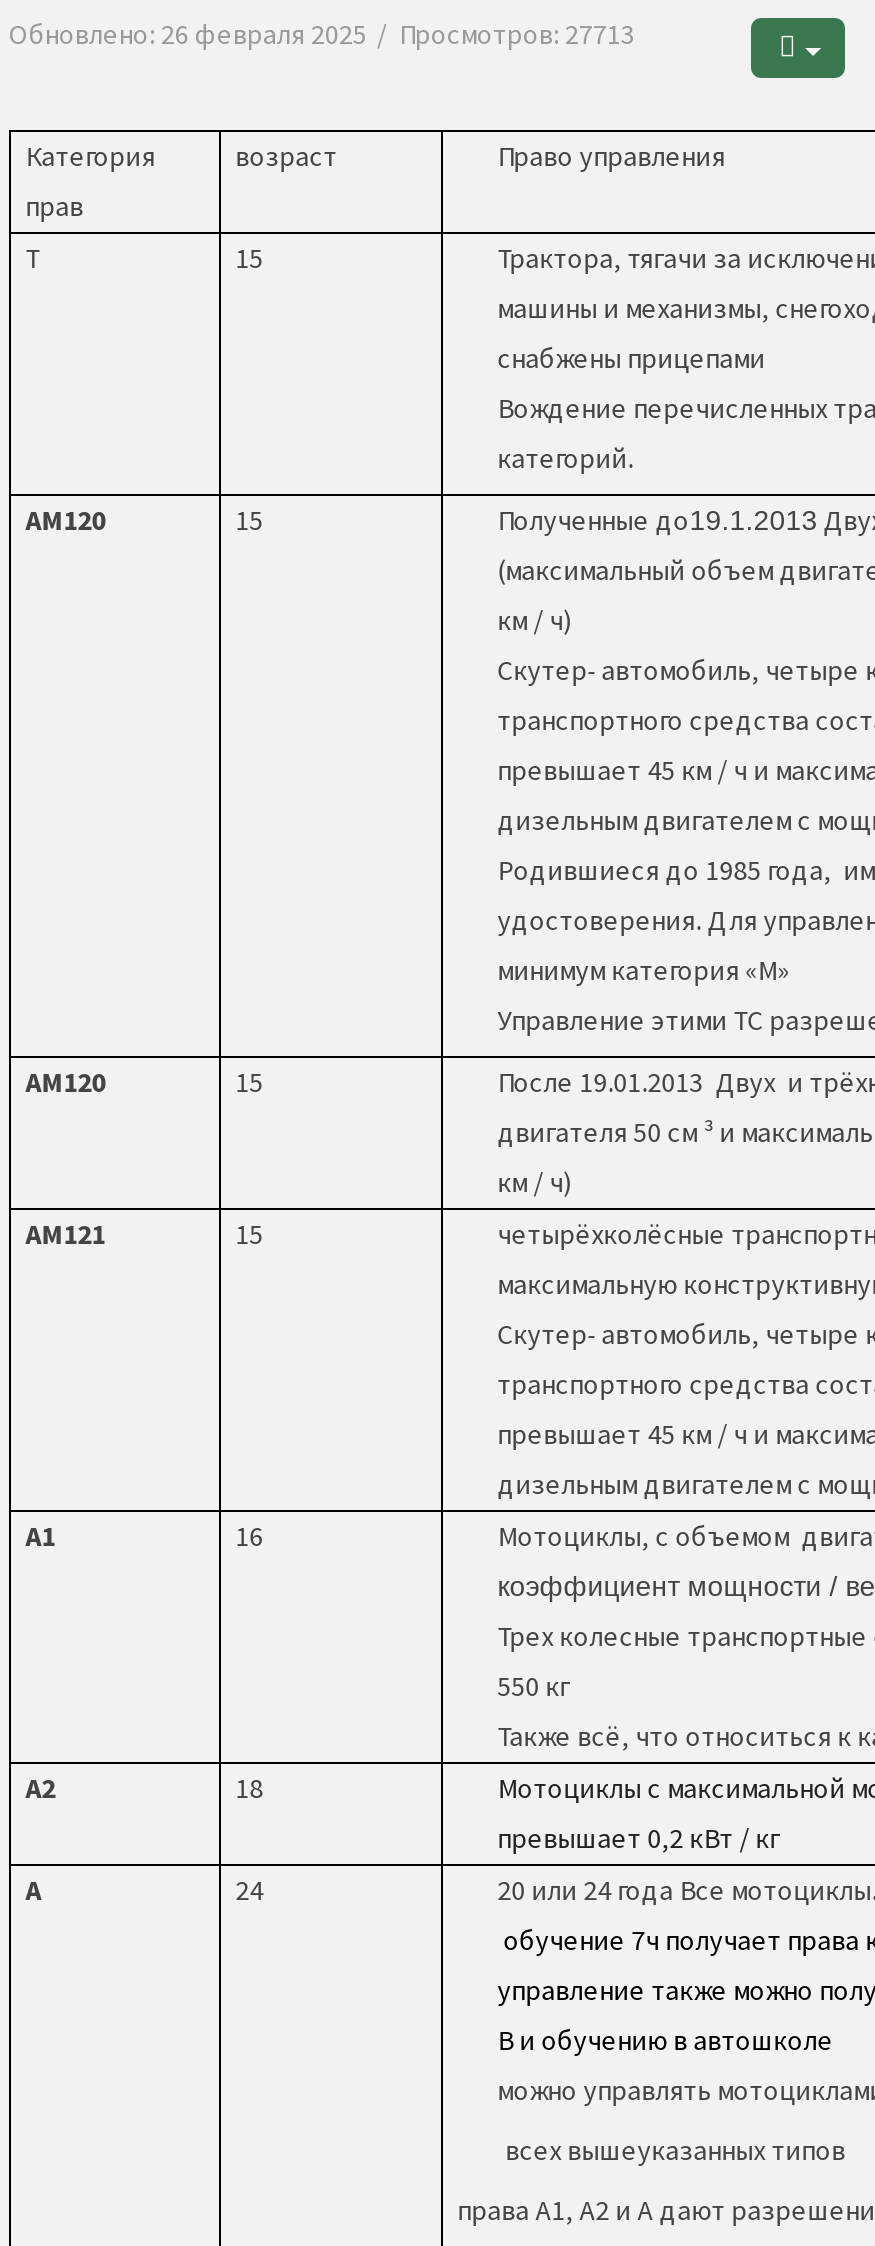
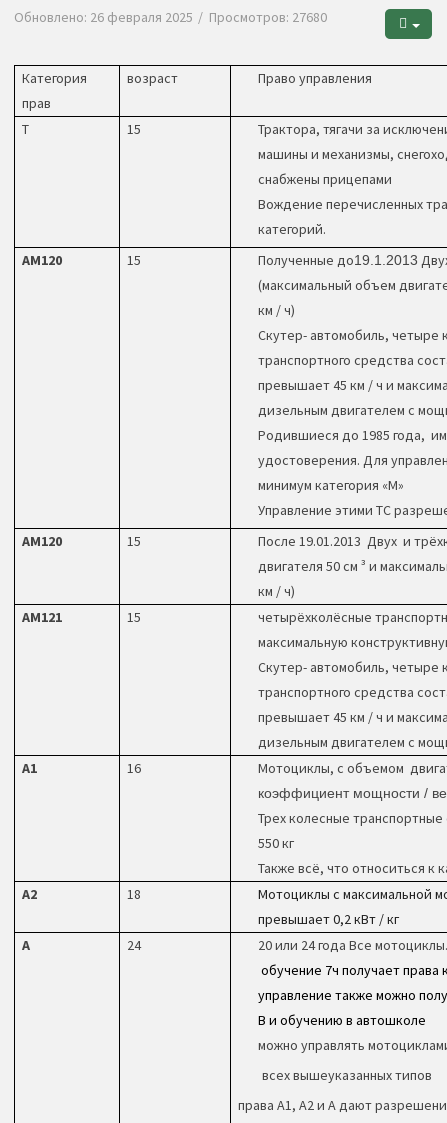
- Обновлено: 26 февраля 2025 Просмотров: 27713
+ Обновлено: 26 февраля 2025 Просмотров: 27680
